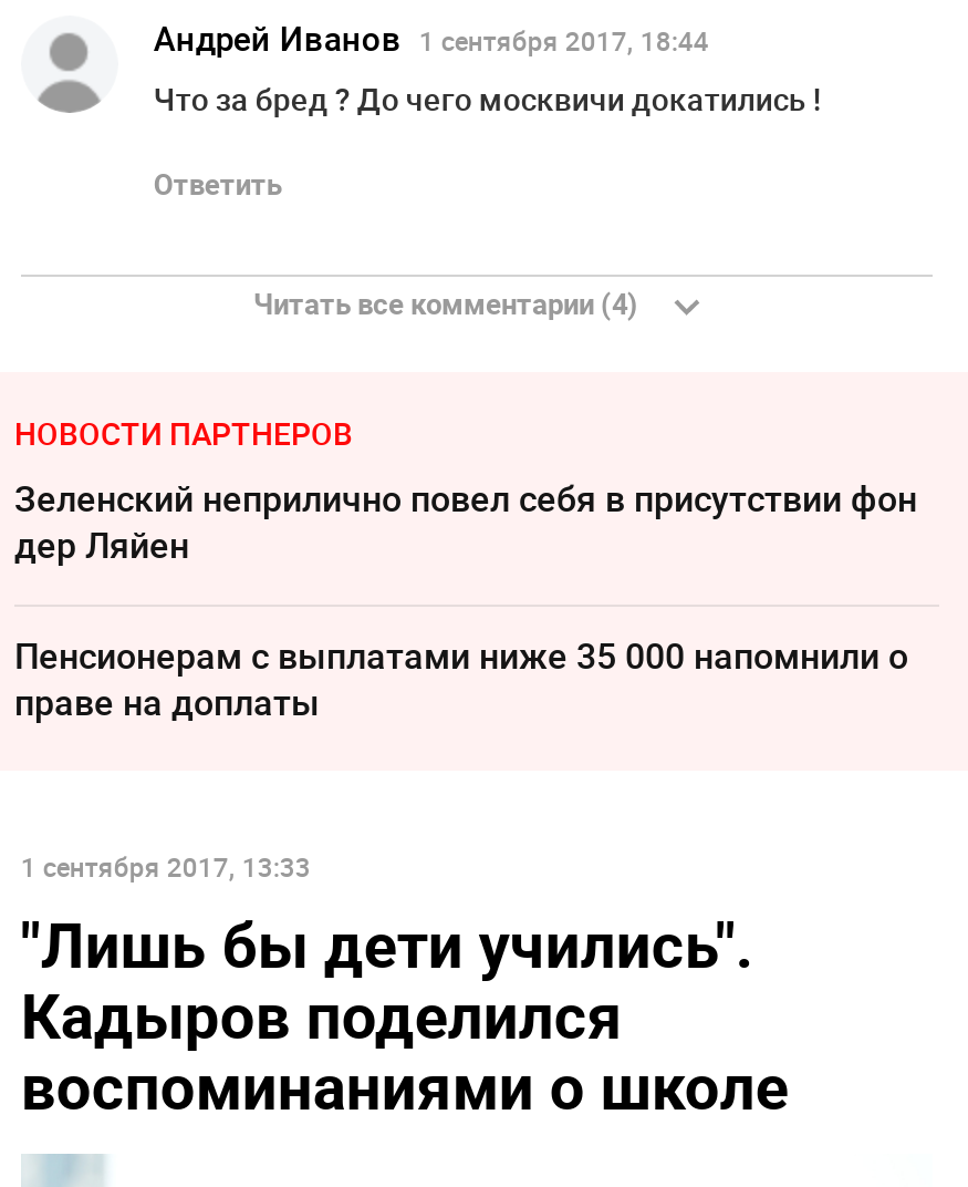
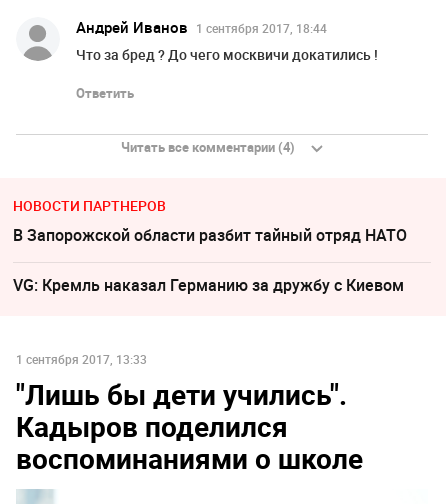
- Зеленский неприлично повел cебя в присутствии фон
- дер Ляйен
+ В Запорожской области разбит тайный отряд НАТО

- Пенсионерам с выплатами ниже 35 000 напомнили о
- праве на доплаты
+ VG: Кремль наказал Германию за дружбу с Киевом
